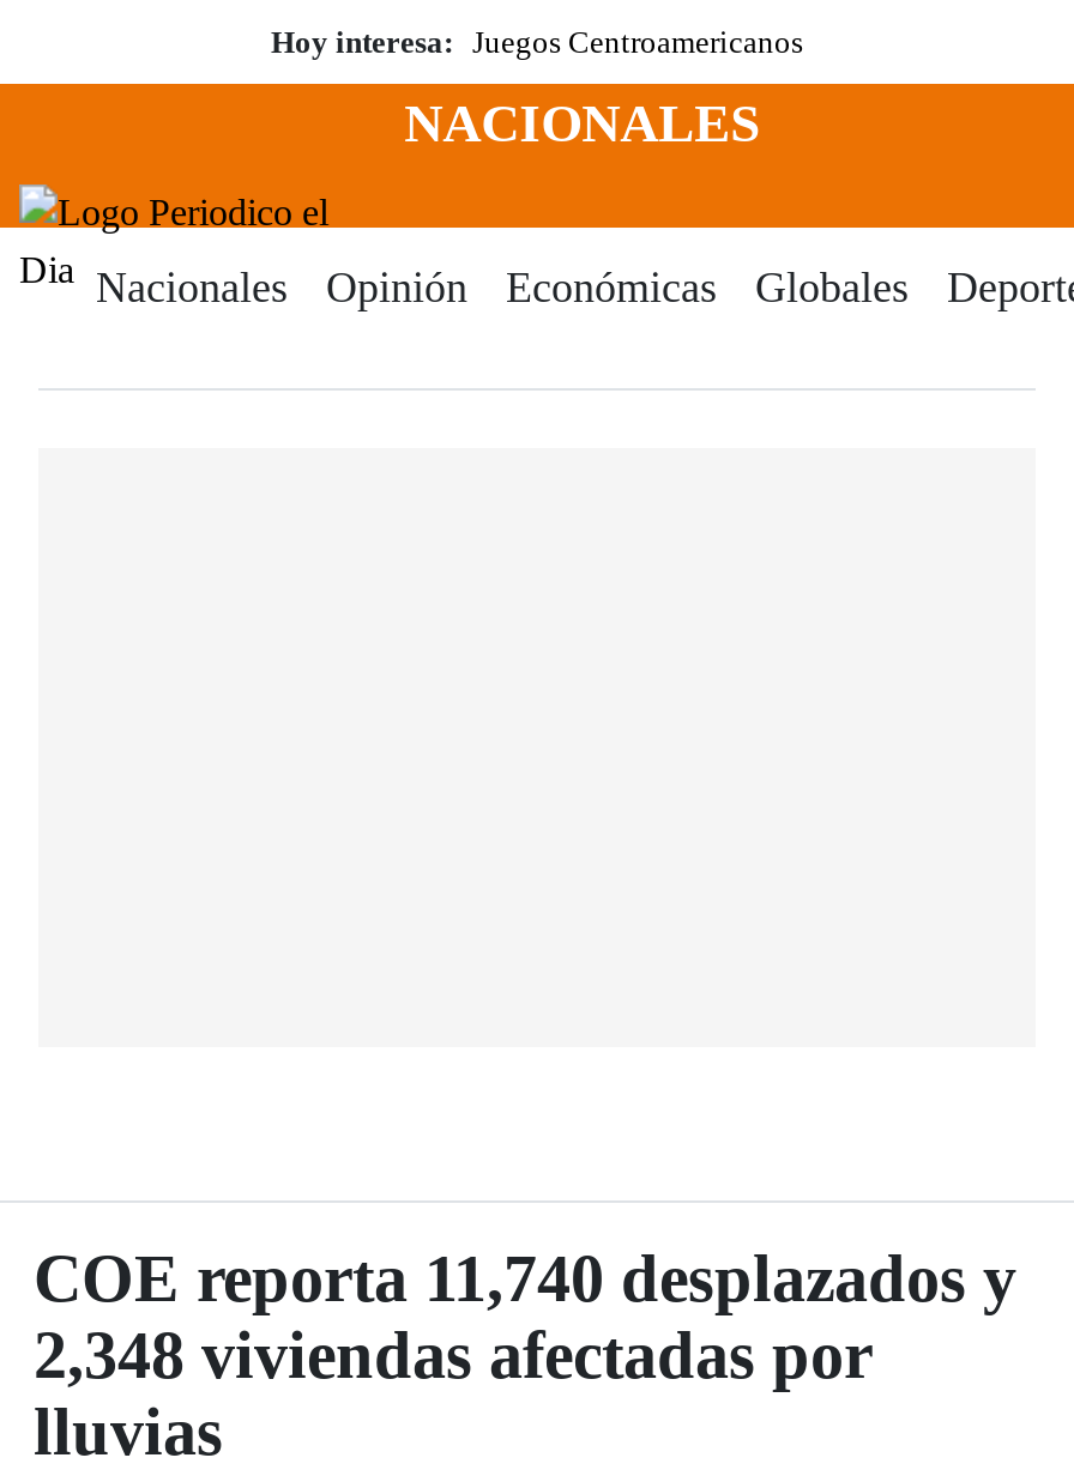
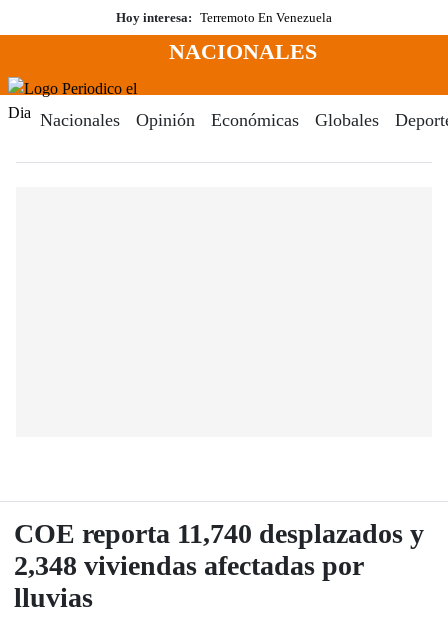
- Hoy interesa: Juegos Centroamericanos
+ Hoy interesa: Terremoto En Venezuela
